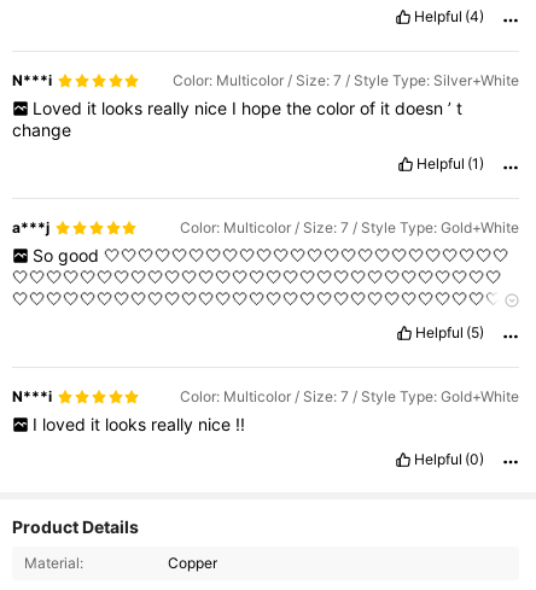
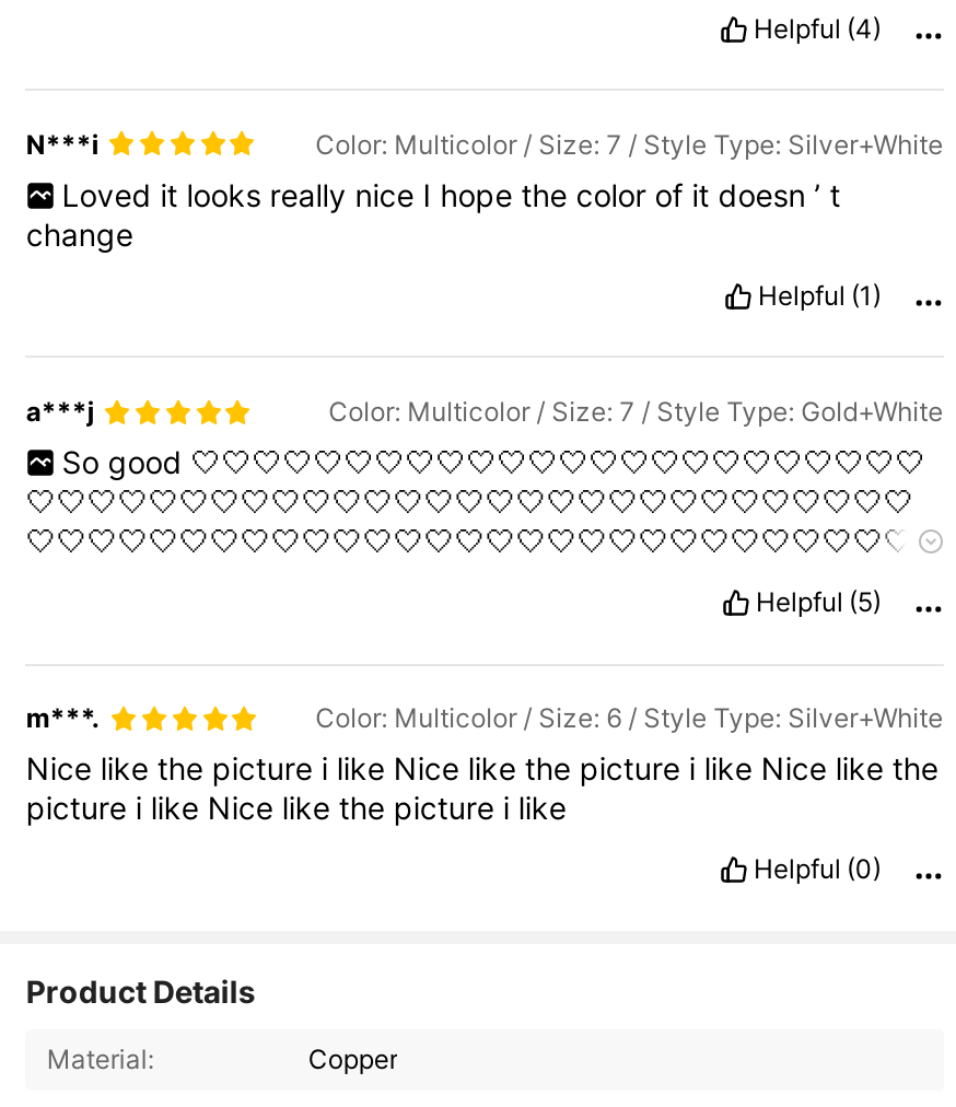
- N***i
- Color: Multicolor / Size: 7 / Style Type: Gold+White
- I loved it looks really nice!!
+ m***.
+ Color: Multicolor / Size: 6 / Style Type: Silver+White
+ Nice like the picture i like Nice like the picture i like Nice like the
+ picture i like Nice like the picture i like
